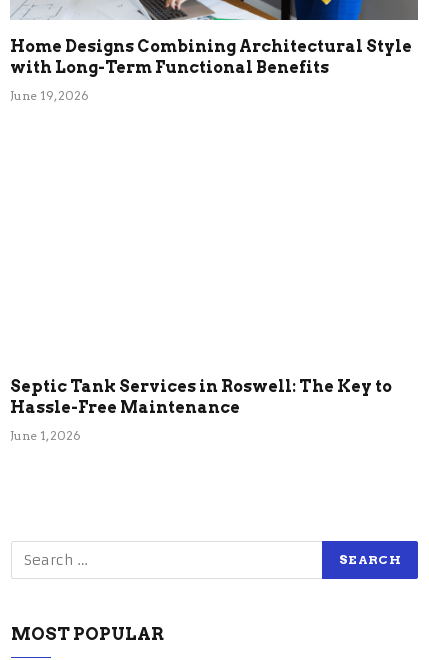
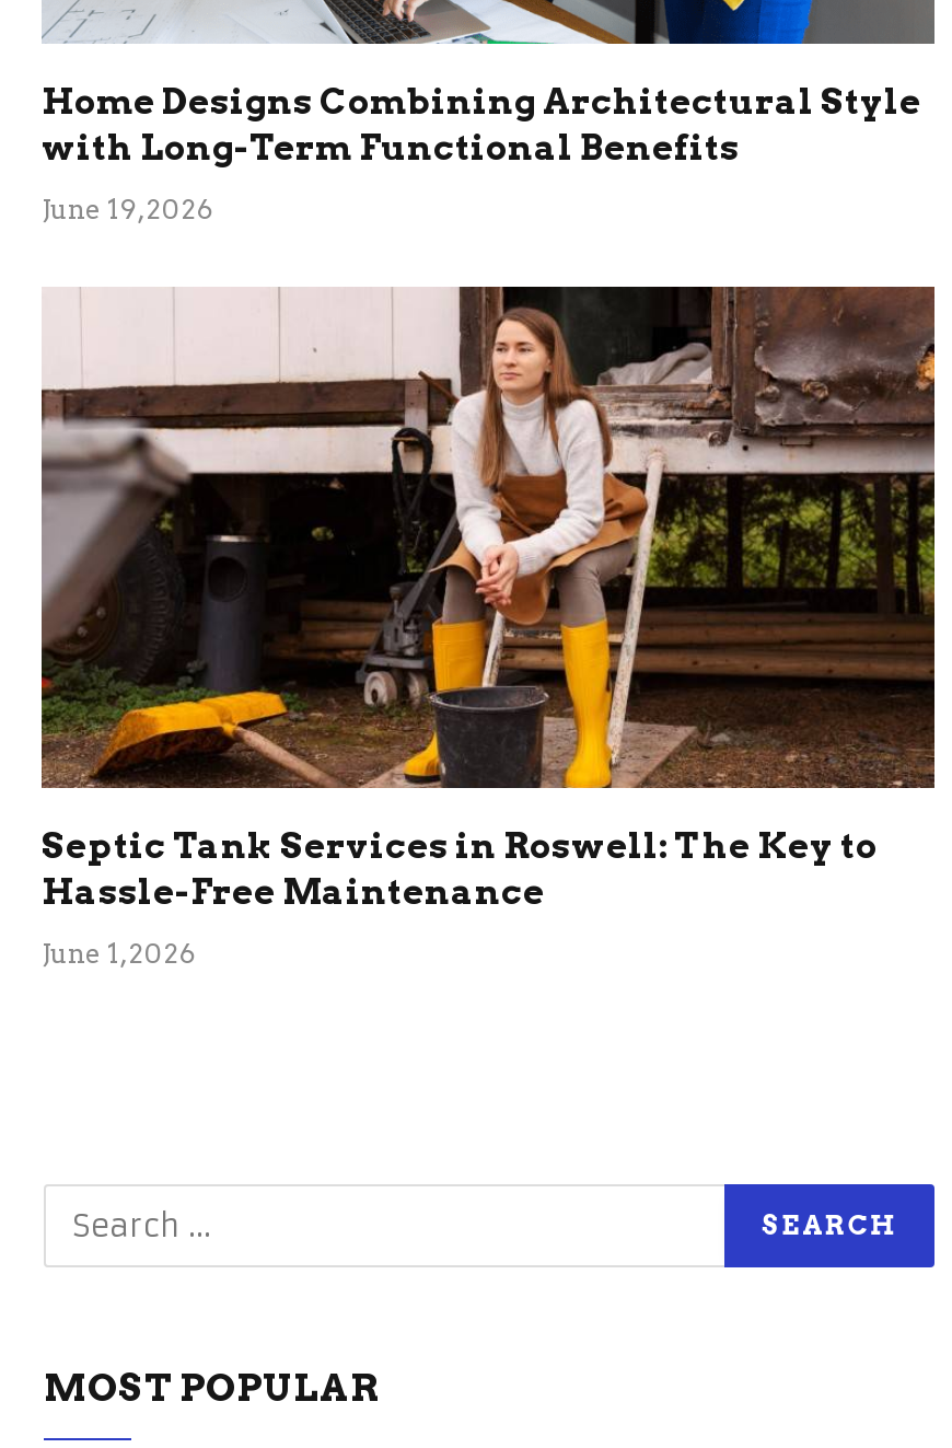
+ [image]
